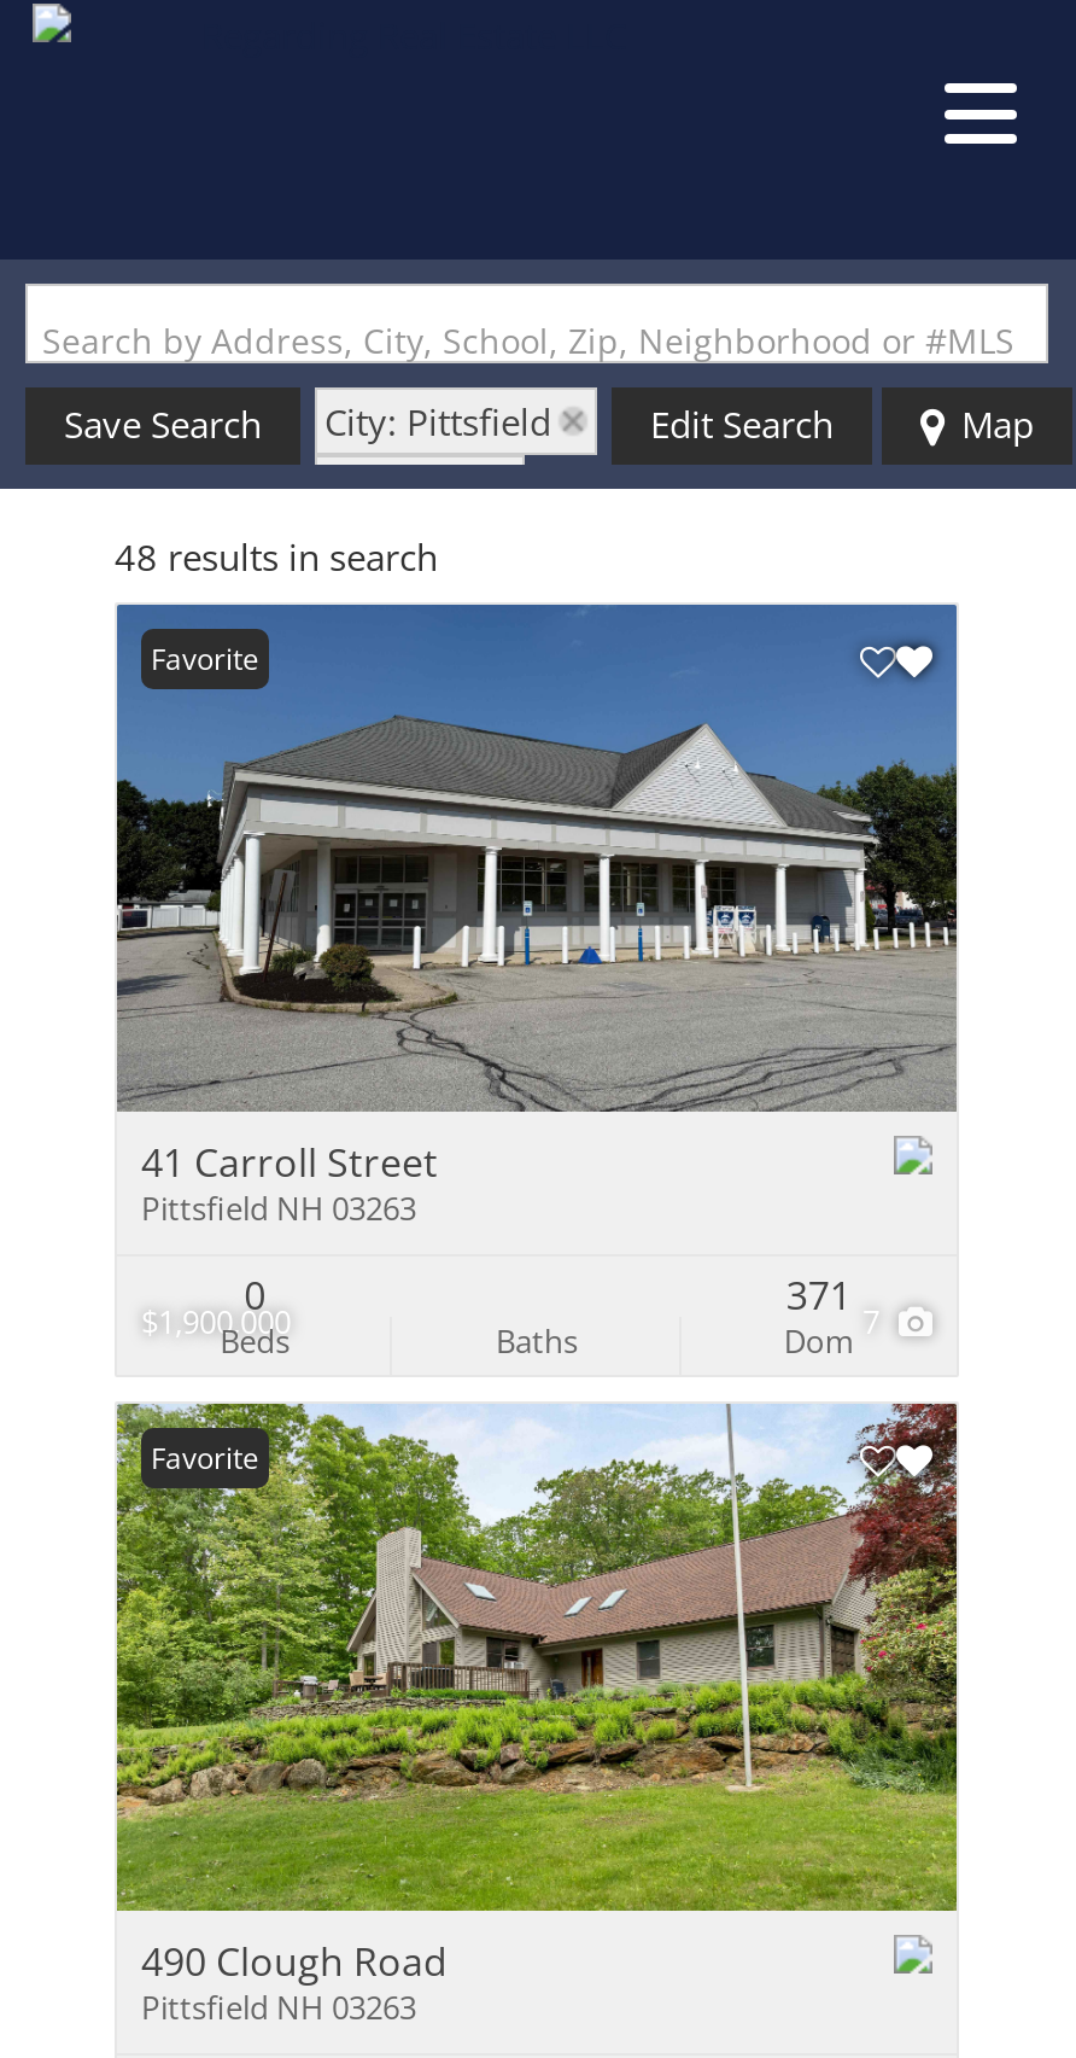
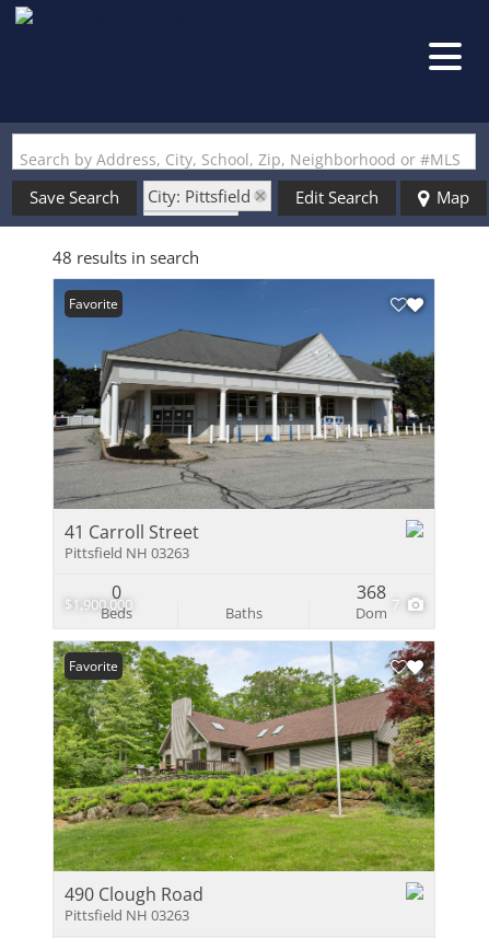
- 371
+ 368
